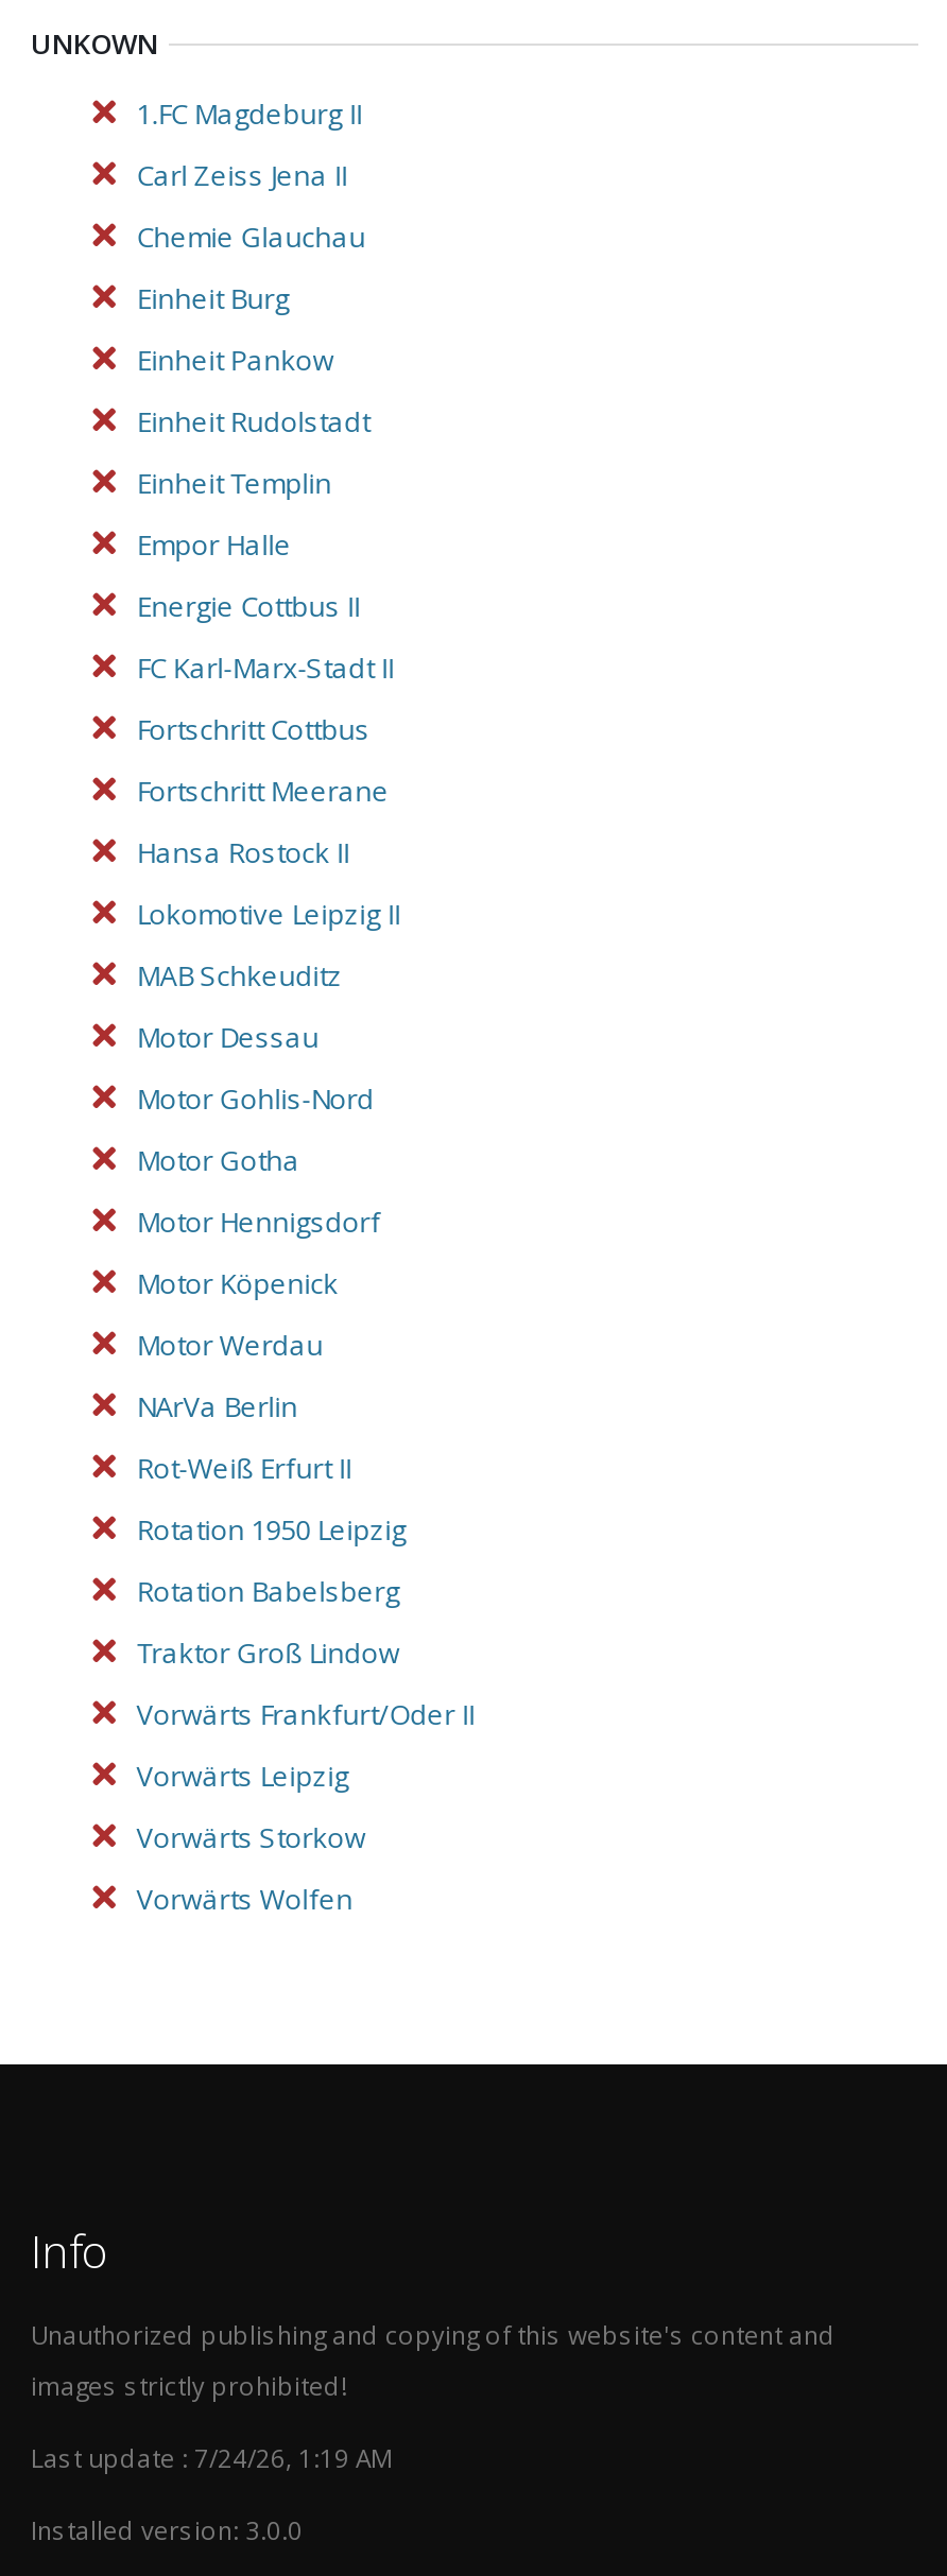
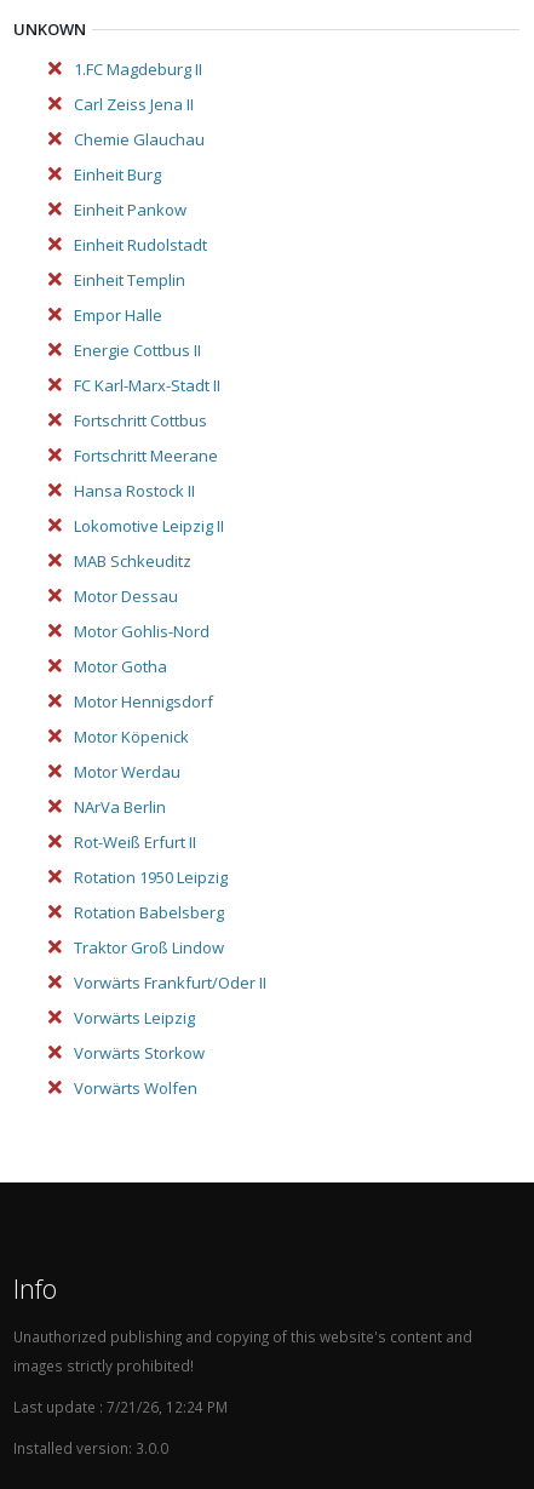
- Last update : 7/24/26, 1:19 AM
+ Last update : 7/21/26, 12:24 PM
